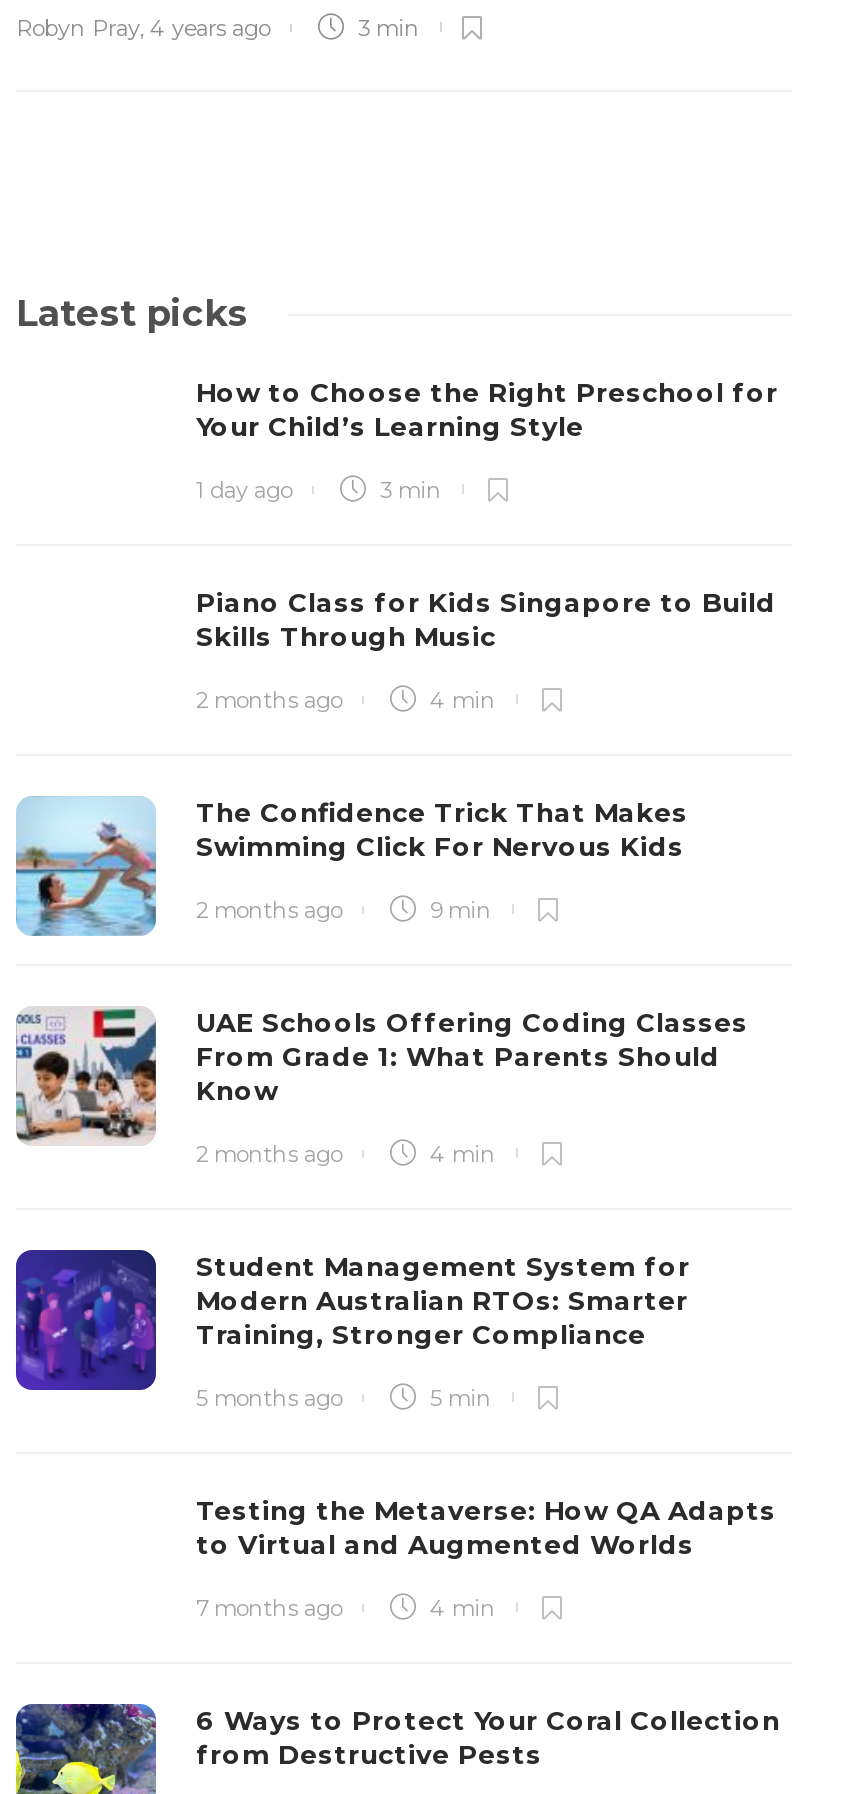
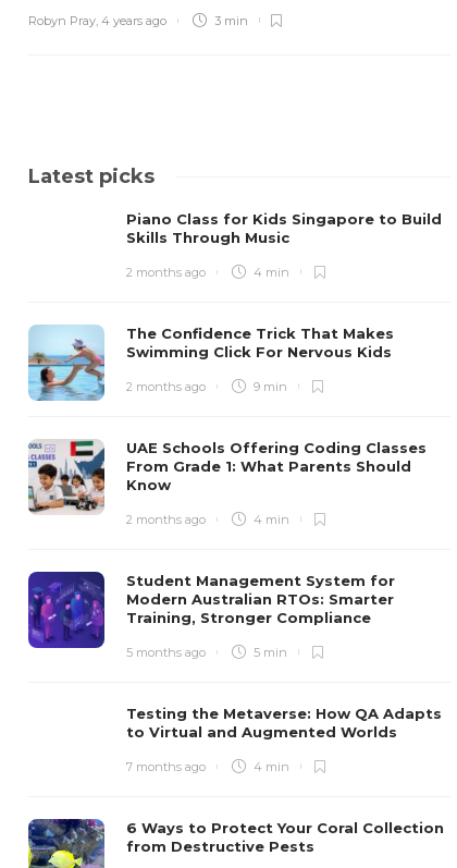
- How to Choose the Right Preschool for
- Your Child’s Learning Style
- 1 day ago
- 3 min
